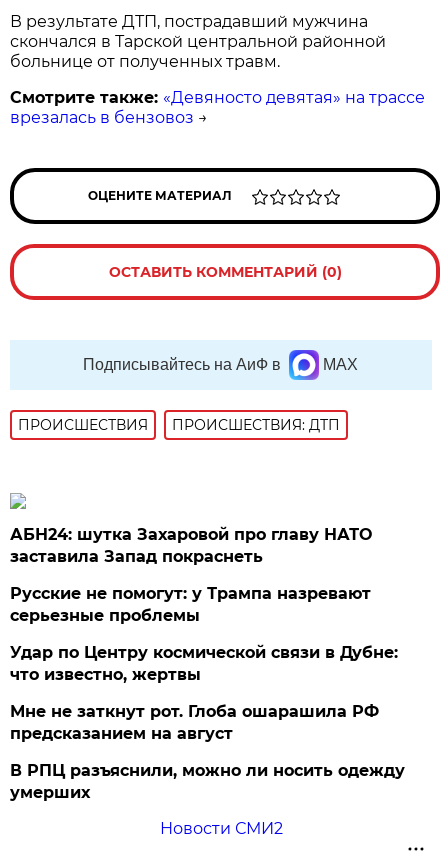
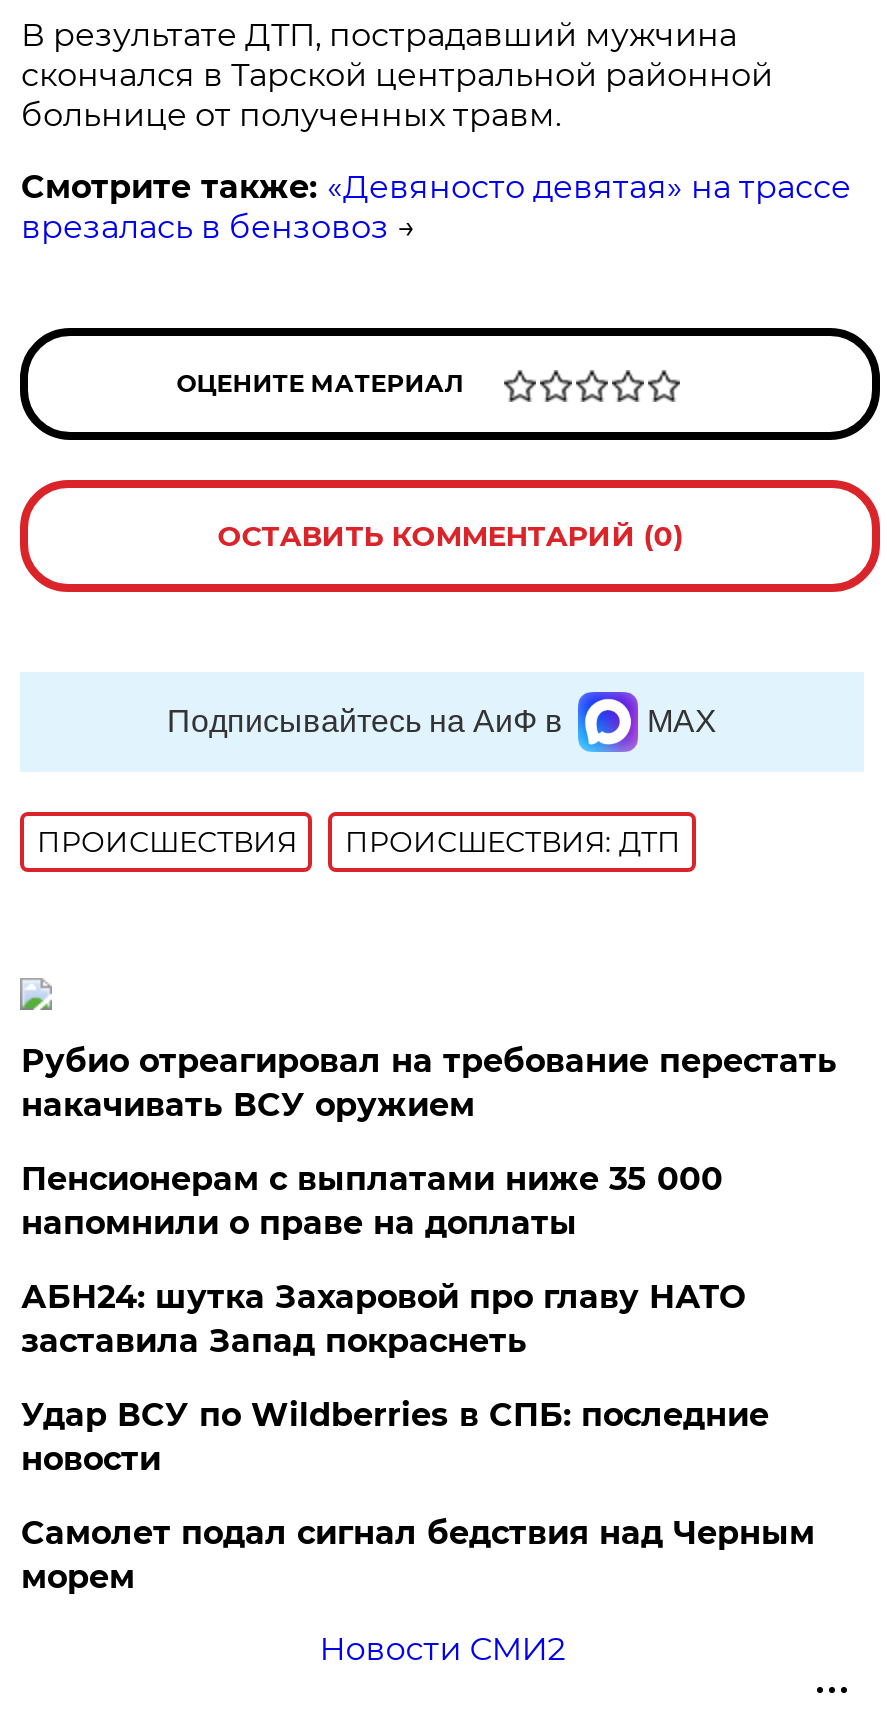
+ Рубио отреагировал на требование перестать
+ накачивать ВСУ оружием
+ Пенсионерам с выплатами ниже 35 000
+ напомнили о праве на доплаты

moved down: АБН24: шутка Захаровой про главу НАТО | заставила Запад покраснеть

- Русские не помогут: у Трампа назревают
- серьезные проблемы
- Удар по Центру космической связи в Дубне:
- что известно, жертвы
- Мне не заткнут рот. Глоба ошарашила РФ
- предсказанием на август
- В РПЦ разъяснили, можно ли носить одежду
- умерших
+ Удар ВСУ по Wildberries в СПБ: последние
+ новости
+ Самолет подал сигнал бедствия над Черным
+ морем
